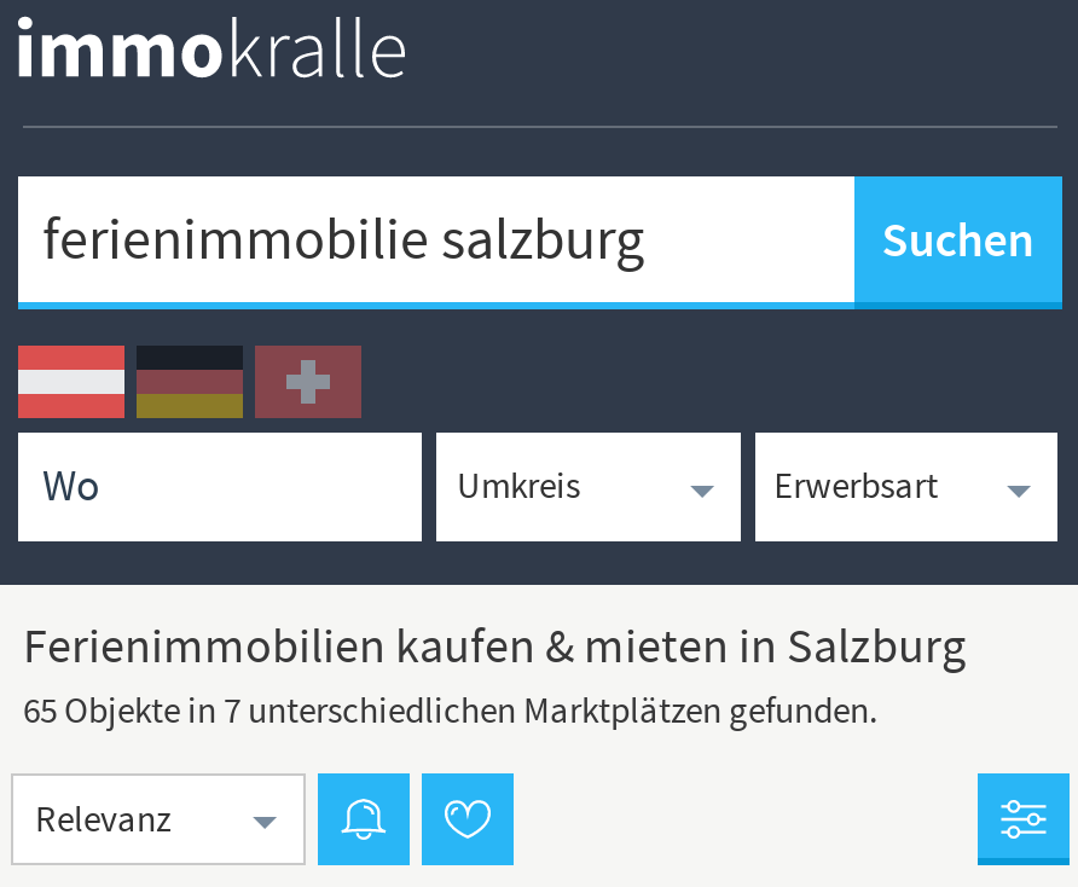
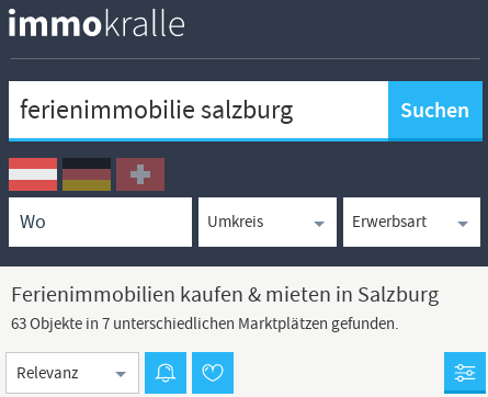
- 65 Objekte in 7 unterschiedlichen Marktplätzen gefunden.
+ 63 Objekte in 7 unterschiedlichen Marktplätzen gefunden.
